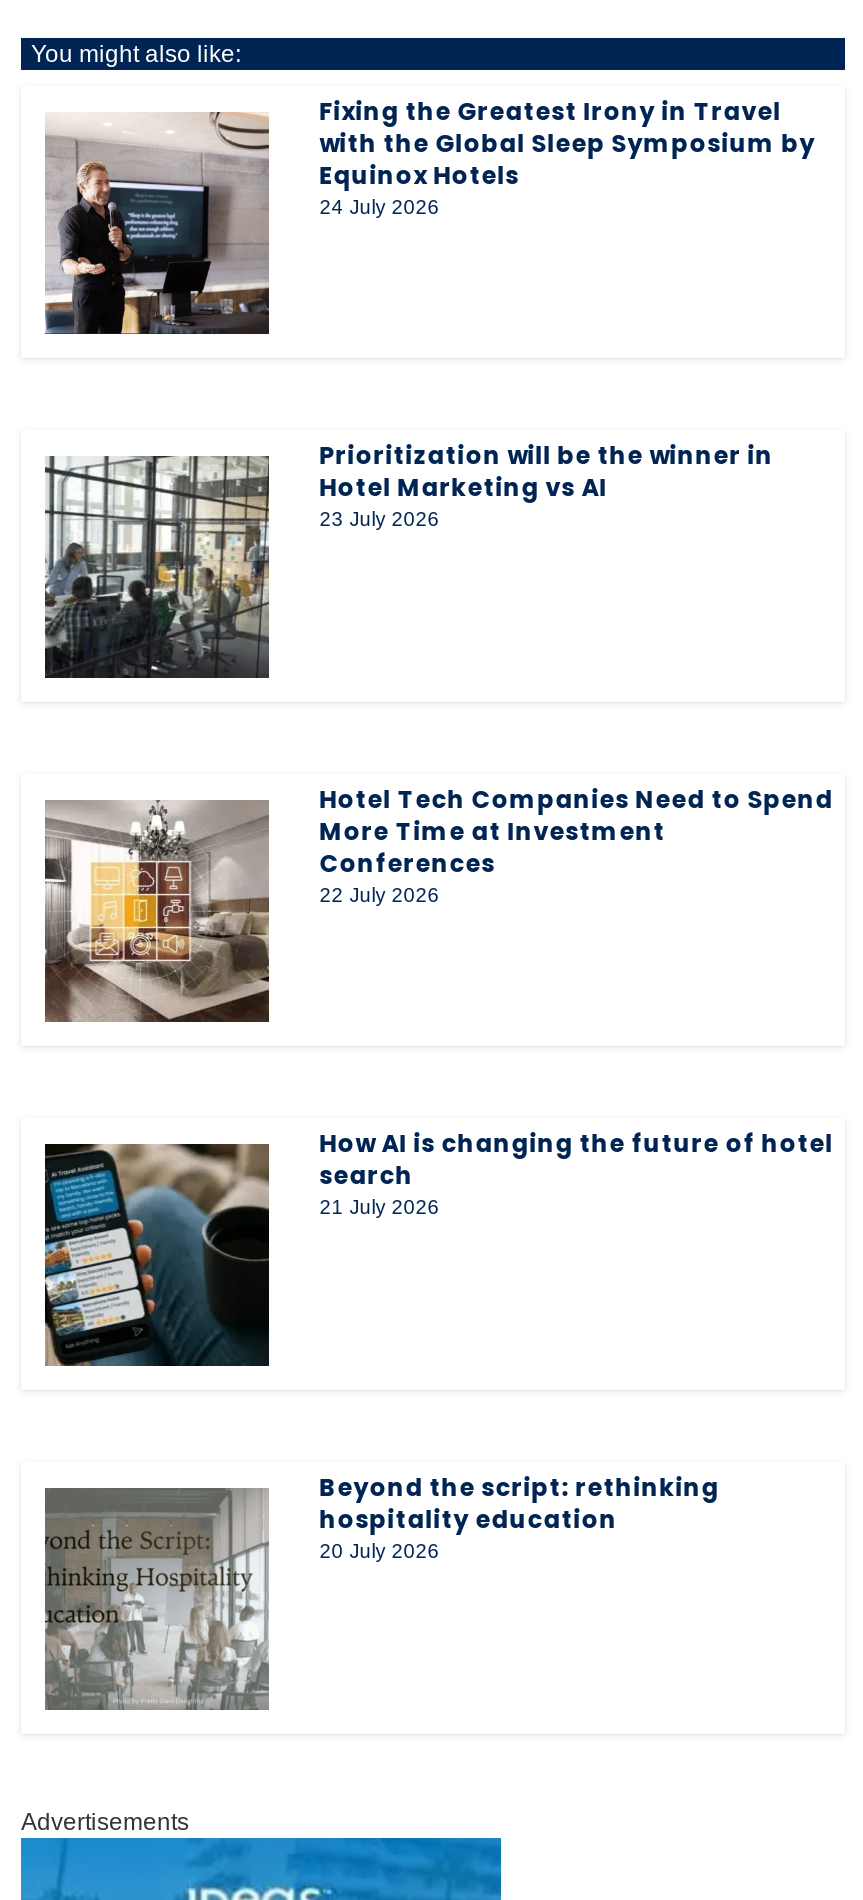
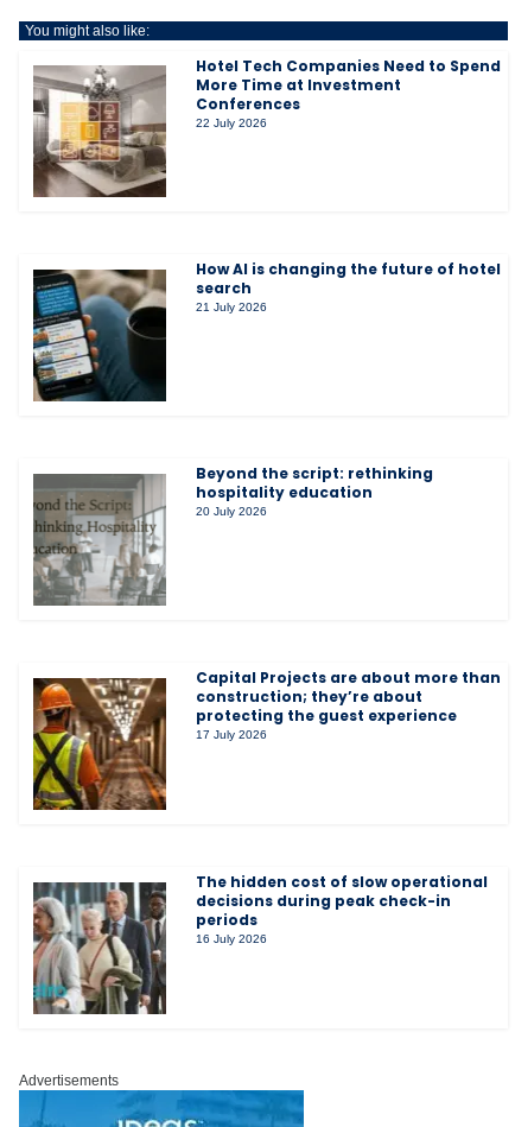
- [image]
- Fixing the Greatest Irony in Travel
- with the Global Sleep Symposium by
- Equinox Hotels
- 24 July 2026

- [image]
- Prioritization will be the winner in
- Hotel Marketing vs AI
- 23 July 2026

moved up: [image] | Hotel Tech Companies Need to Spend | More Time at Investment | ... | hospitality education | 20 July 2026

moved up: [image]

+ [image]
+ Capital Projects are about more than
+ construction; they’re about
+ protecting the guest experience
+ 17 July 2026

+ [image]
+ The hidden cost of slow operational
+ decisions during peak check-in
+ periods
+ 16 July 2026
